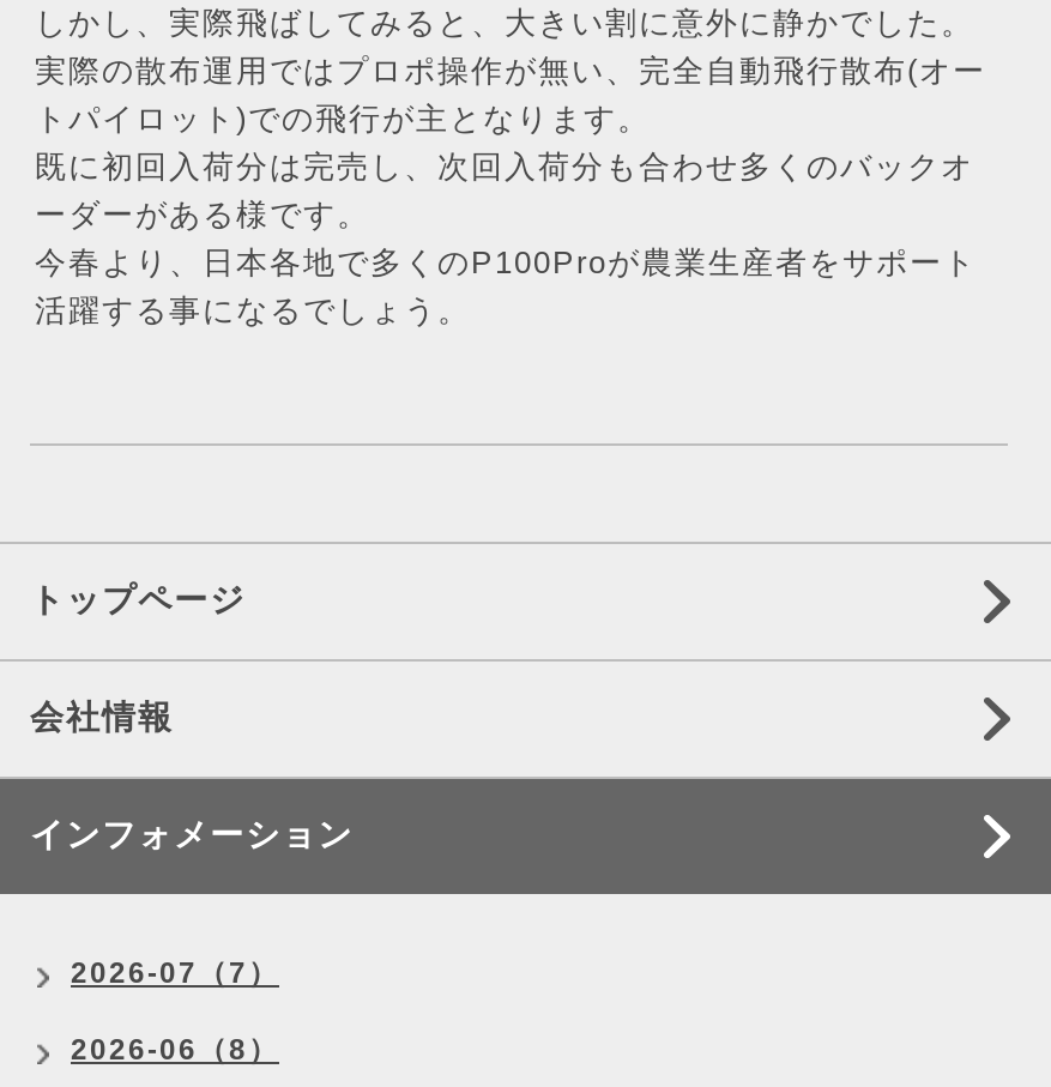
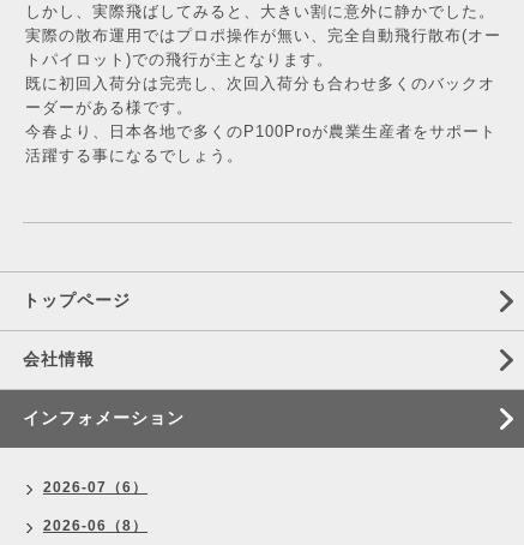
- 2026-07（7）
+ 2026-07（6）
